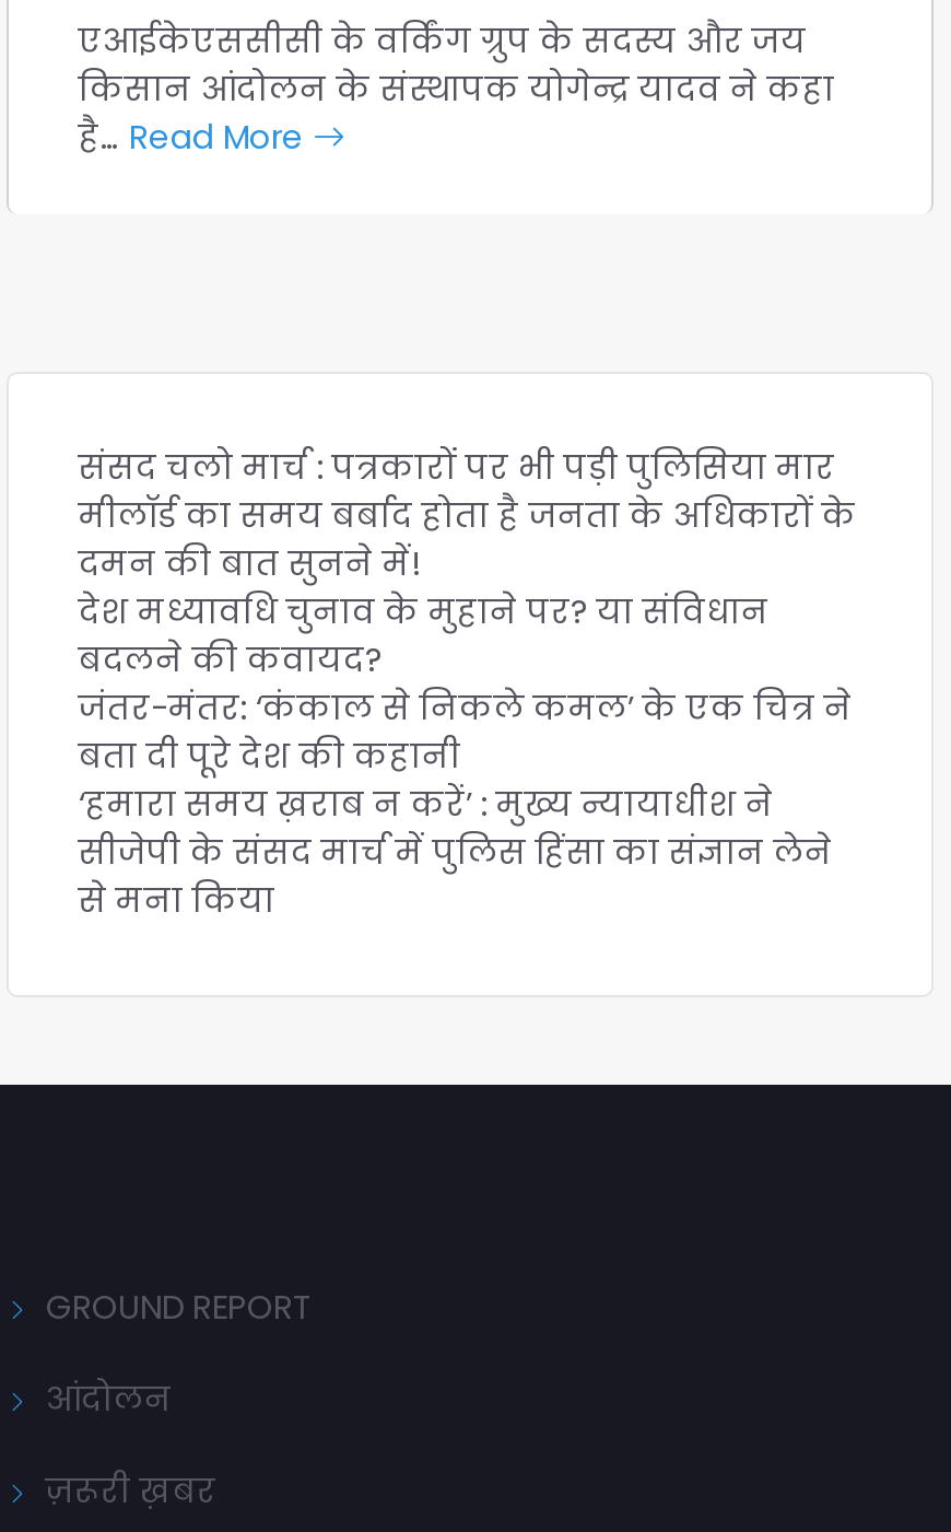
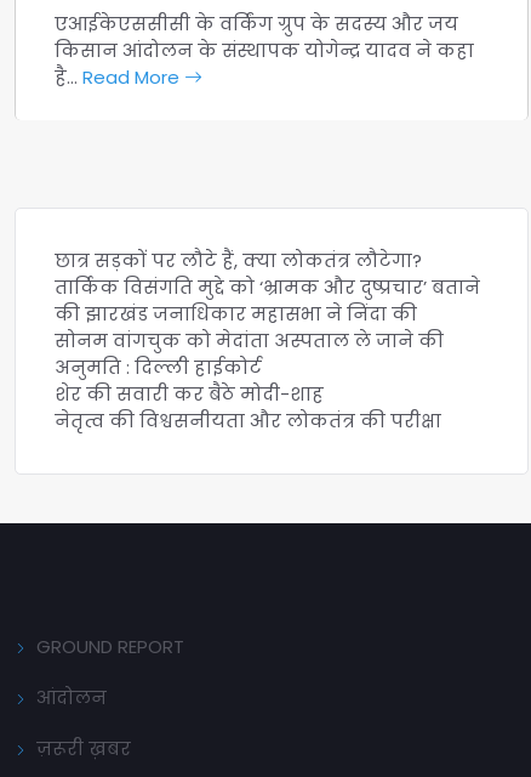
- संसद चलो मार्च : पत्रकारों पर भी पड़ी पुलिसिया मार
- मीलॉर्ड का समय बर्बाद होता है जनता के अधिकारों के
- दमन की बात सुनने में!
- देश मध्यावधि चुनाव के मुहाने पर? या संविधान
- बदलने की कवायद?
- जंतर-मंतर: ‘कंकाल से निकले कमल’ के एक चित्र ने
- बता दी पूरे देश की कहानी
- ‘हमारा समय ख़राब न करें’ : मुख्य न्यायाधीश ने
- सीजेपी के संसद मार्च में पुलिस हिंसा का संज्ञान लेने
- से मना किया
+ छात्र सड़कों पर लौटे हैं, क्या लोकतंत्र लौटेगा?
+ तार्किक विसंगति मुद्दे को ‘भ्रामक और दुष्प्रचार’ बताने
+ की झारखंड जनाधिकार महासभा ने निंदा की
+ सोनम वांगचुक को मेदांता अस्पताल ले जाने की
+ अनुमति : दिल्ली हाईकोर्ट
+ शेर की सवारी कर बैठे मोदी-शाह
+ नेतृत्व की विश्वसनीयता और लोकतंत्र की परीक्षा
